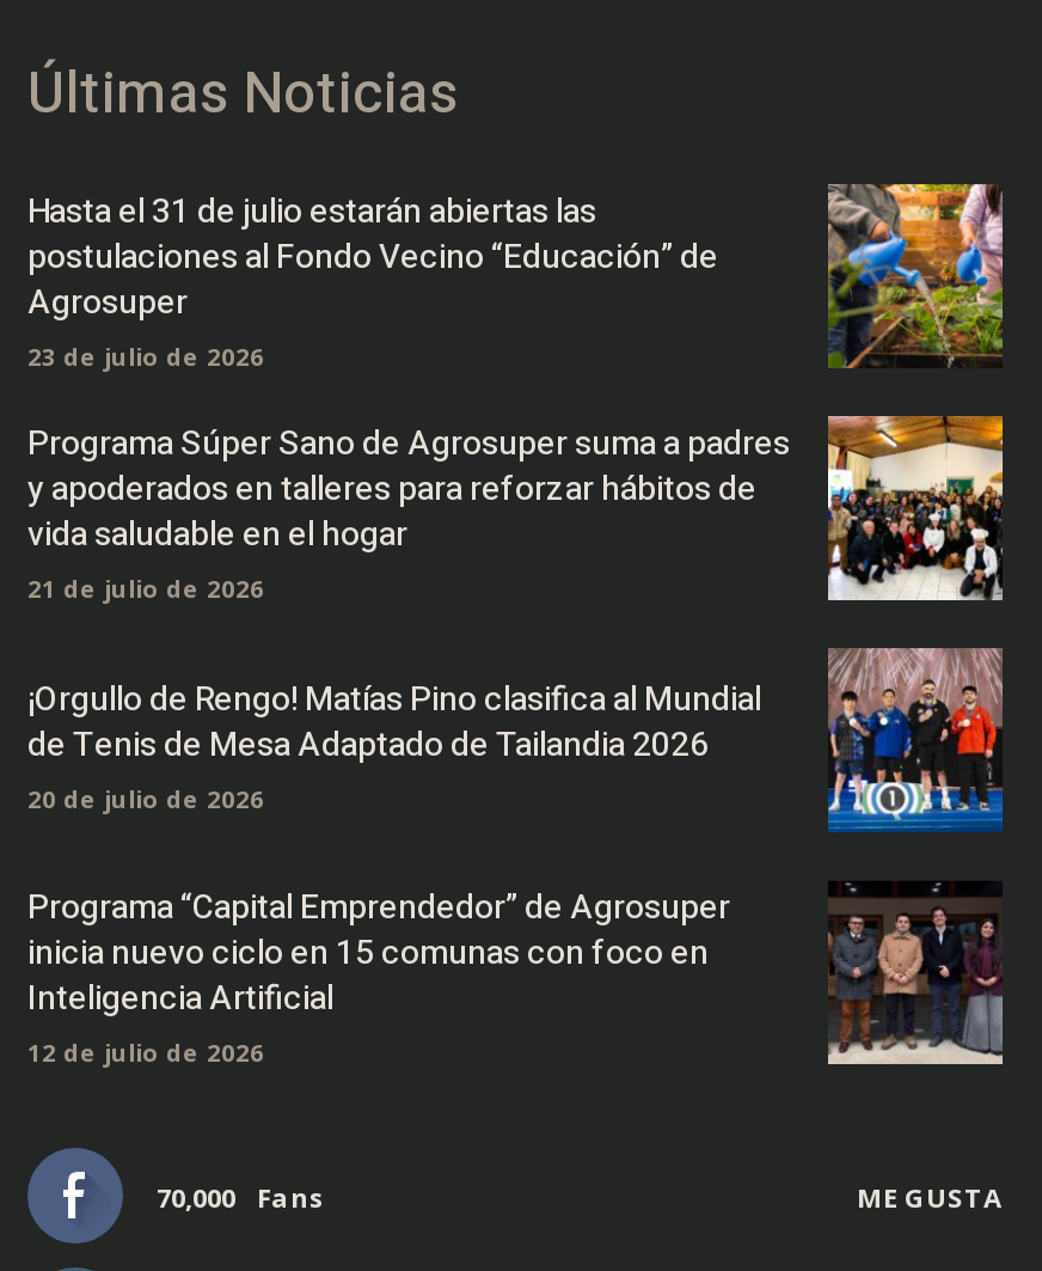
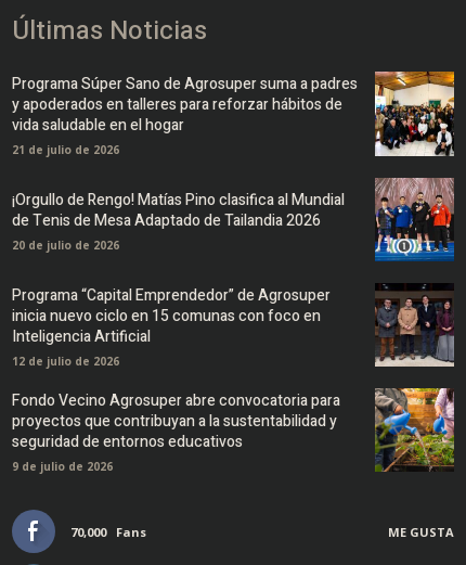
- Hasta el 31 de julio estarán abiertas las
- postulaciones al Fondo Vecino “Educación” de
- Agrosuper
- 23 de julio de 2026

moved down: [image]

moved up: [image] | Programa Súper Sano de Agrosuper suma a padres | y apoderados en talleres para reforzar hábitos de | ... | Inteligencia Artificial | 12 de julio de 2026

+ Fondo Vecino Agrosuper abre convocatoria para
+ proyectos que contribuyan a la sustentabilidad y
+ seguridad de entornos educativos
+ 9 de julio de 2026
